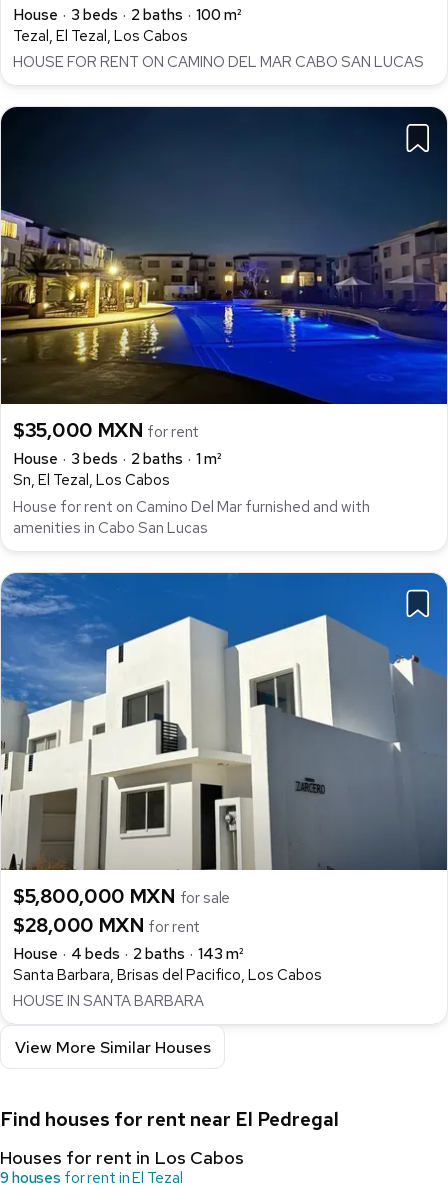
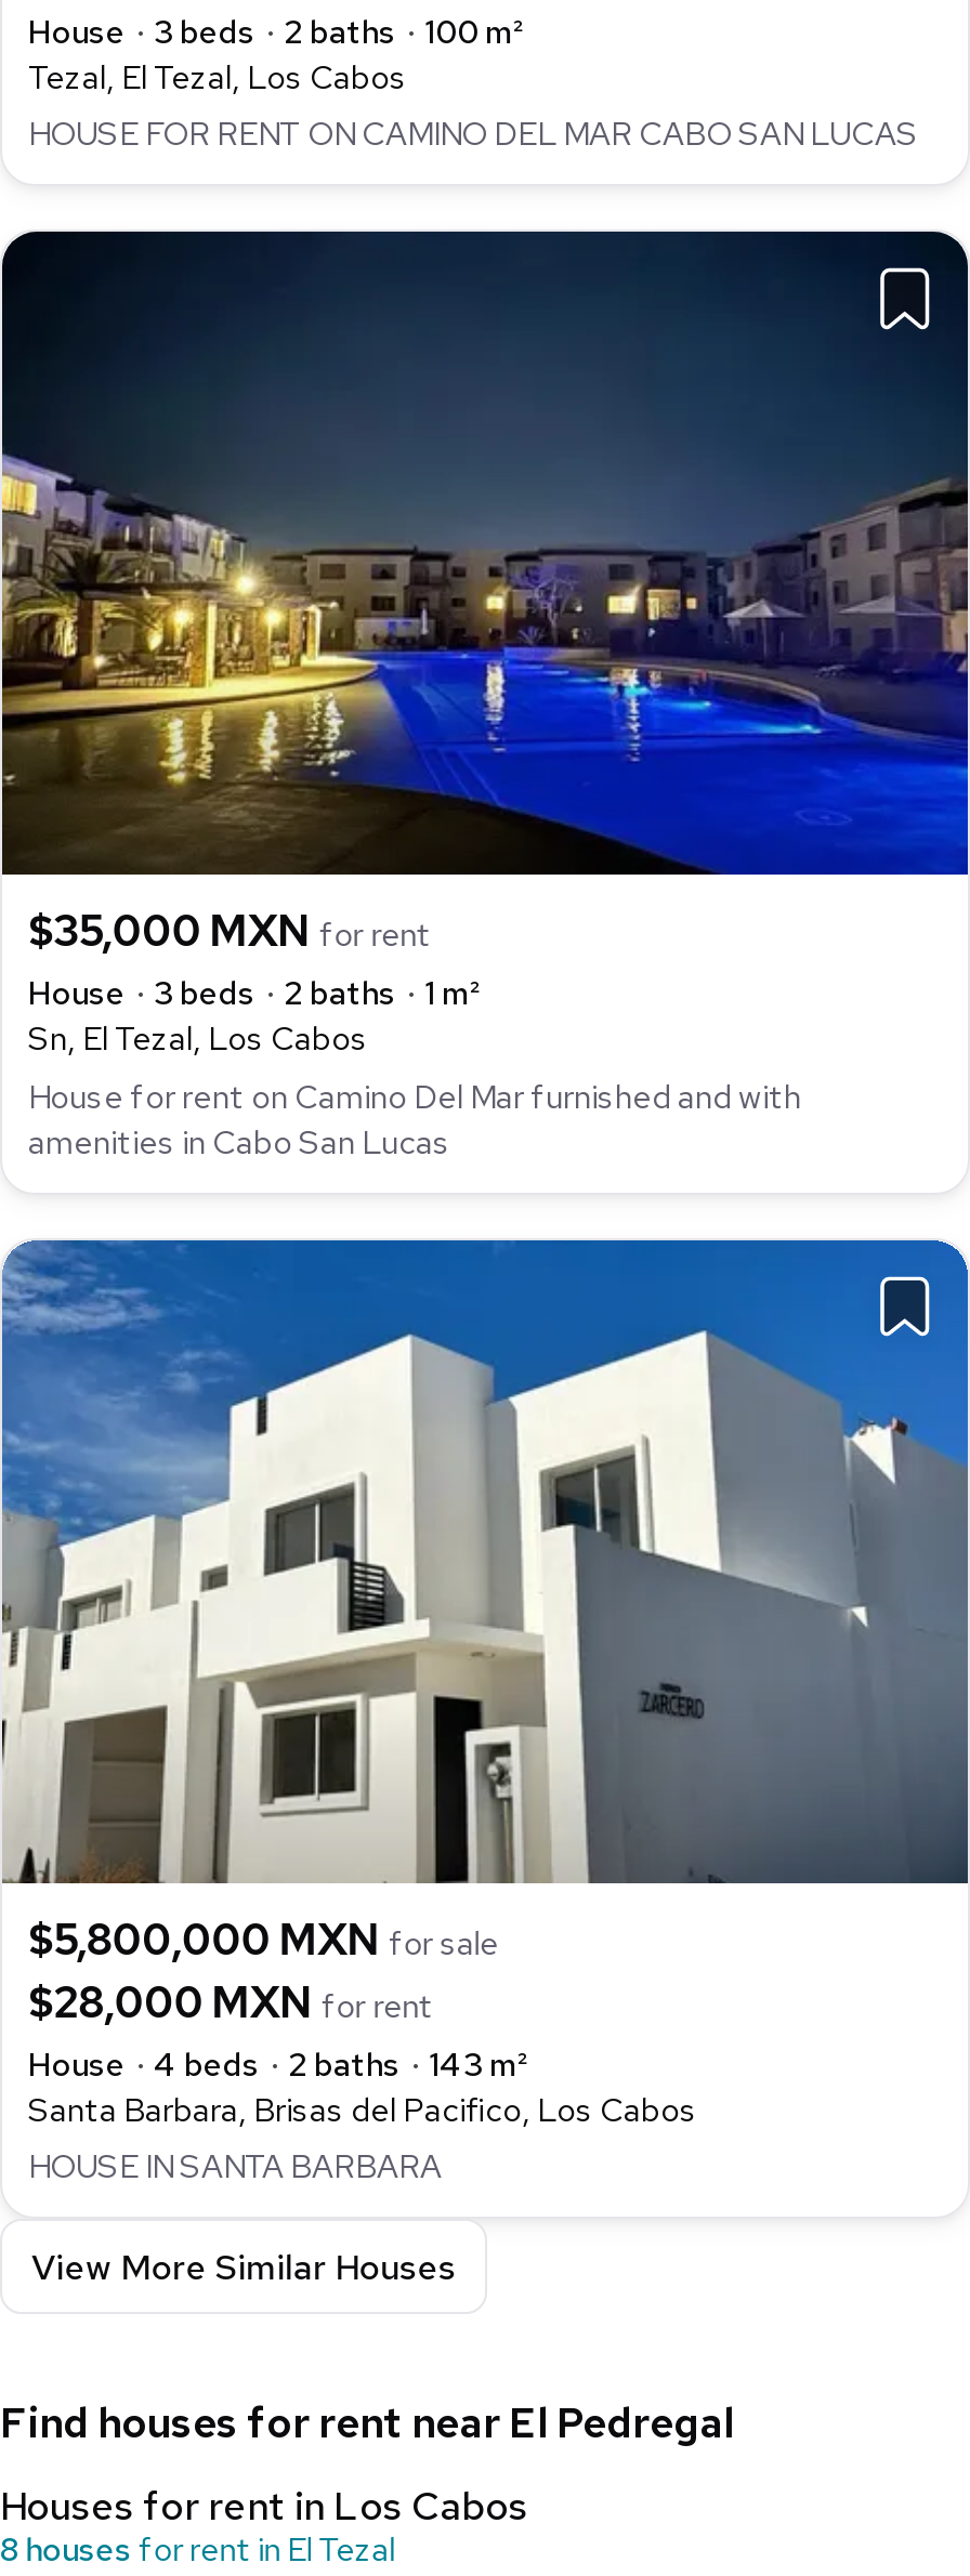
- 9 houses for rent in El Tezal
+ 8 houses for rent in El Tezal
